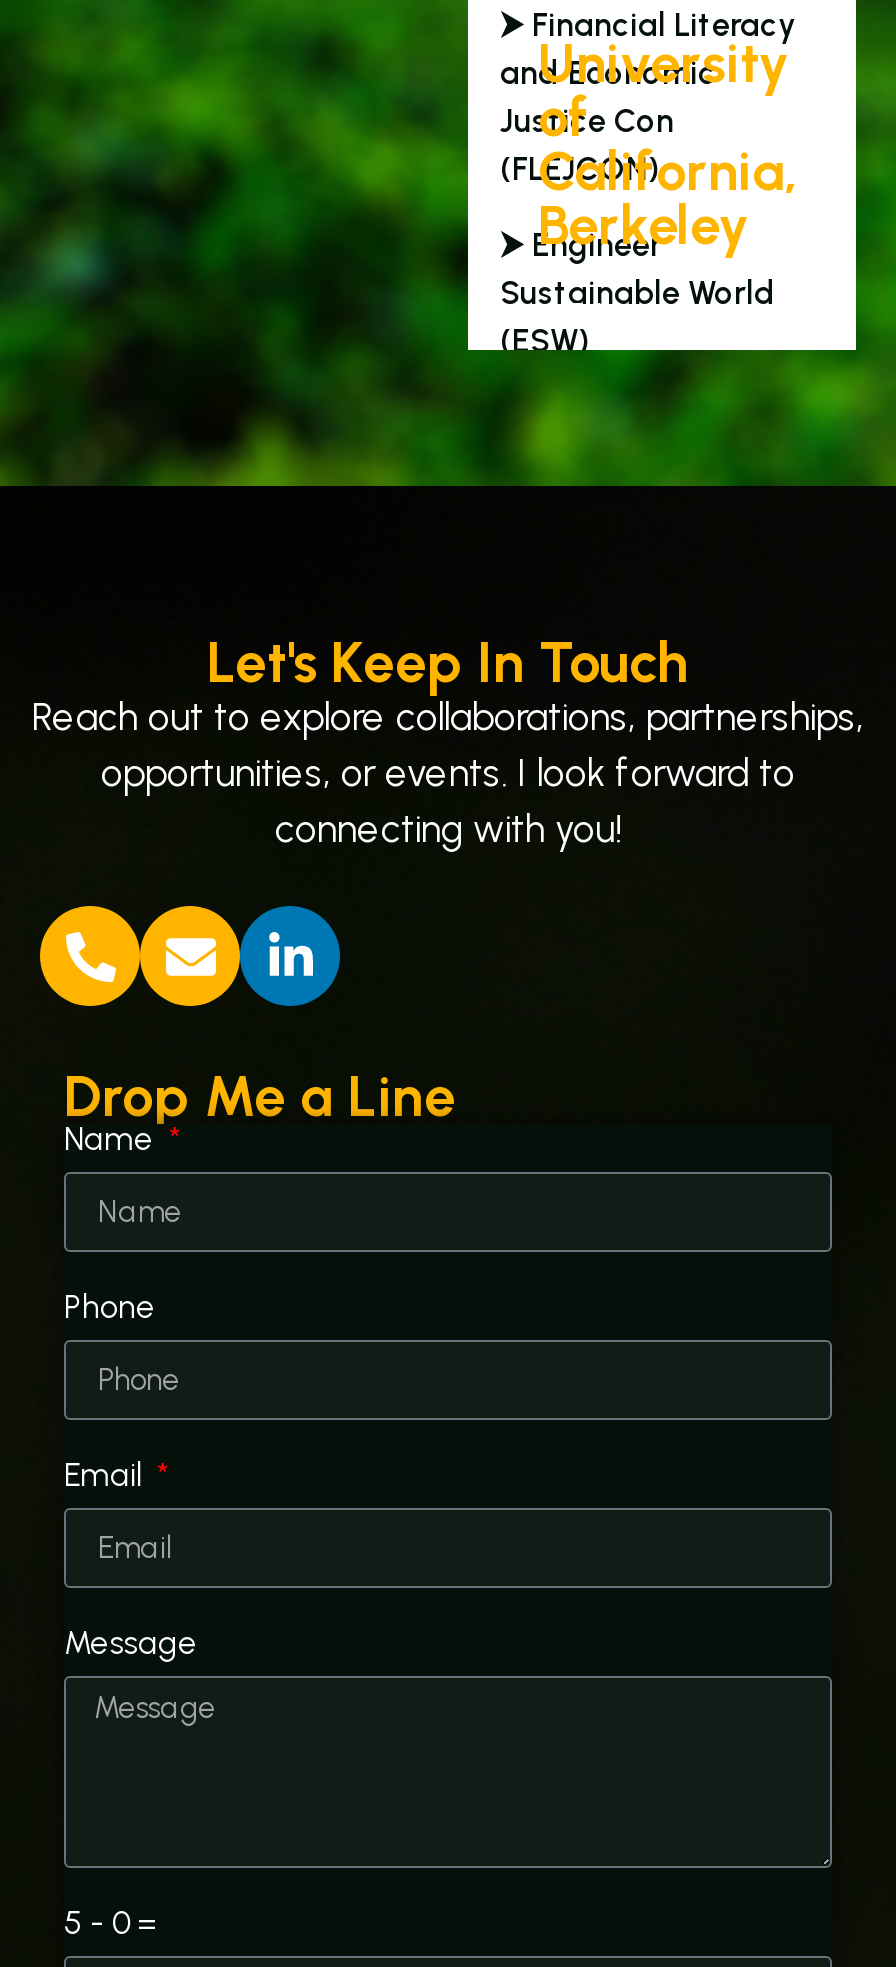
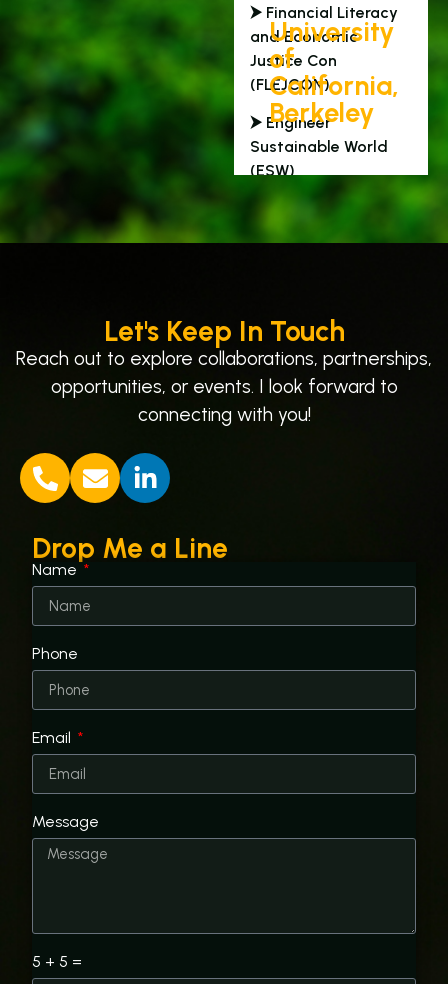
- 5 - 0 =
+ 5 + 5 =
